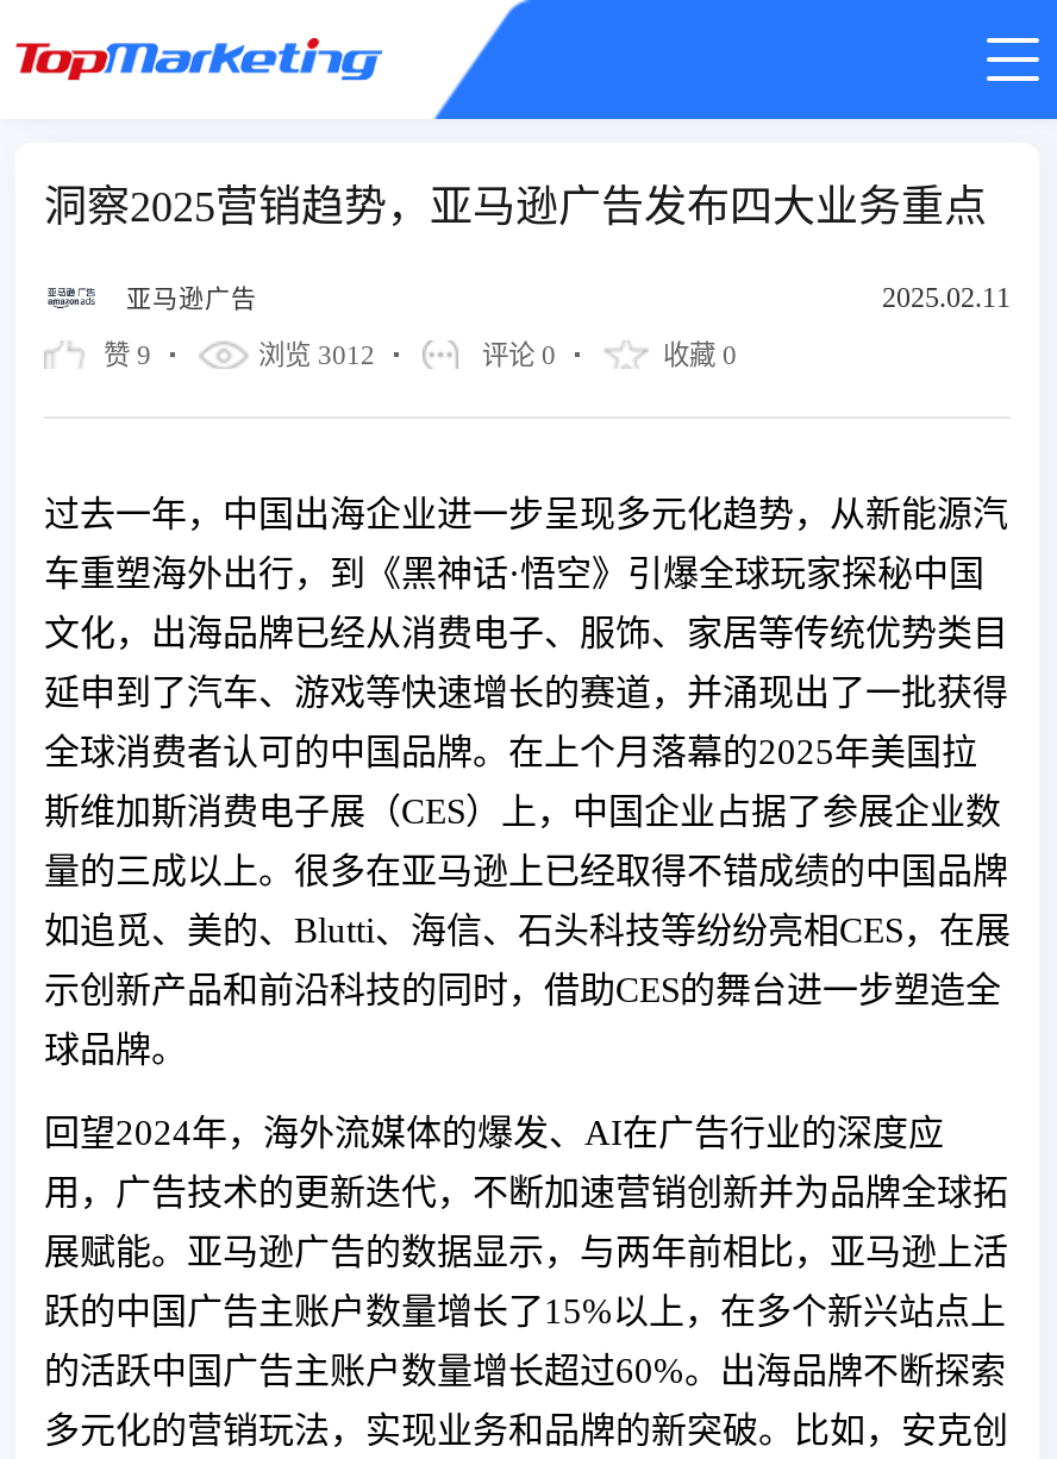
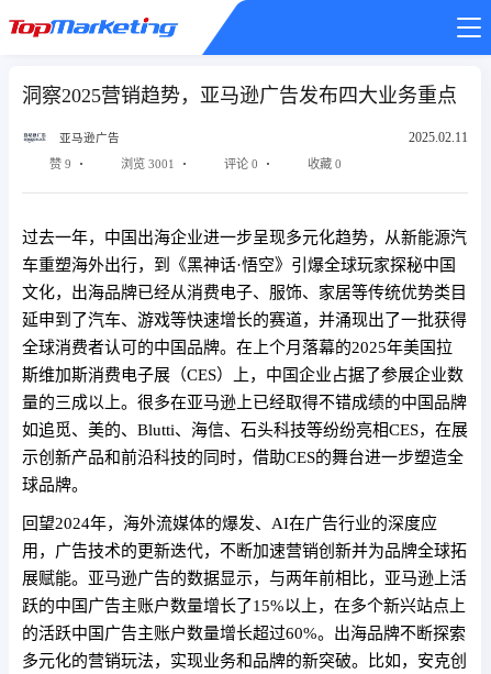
- 浏览 3012
+ 浏览 3001
